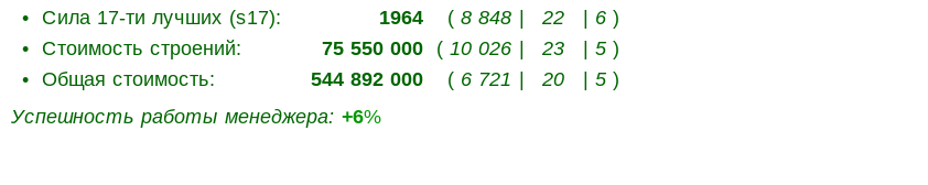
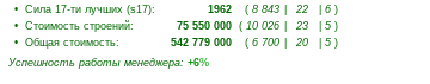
- 1964
+ 1962

- (8 848
+ (8 843

- 544 892 000
+ 542 779 000

- (6 721
+ (6 700
